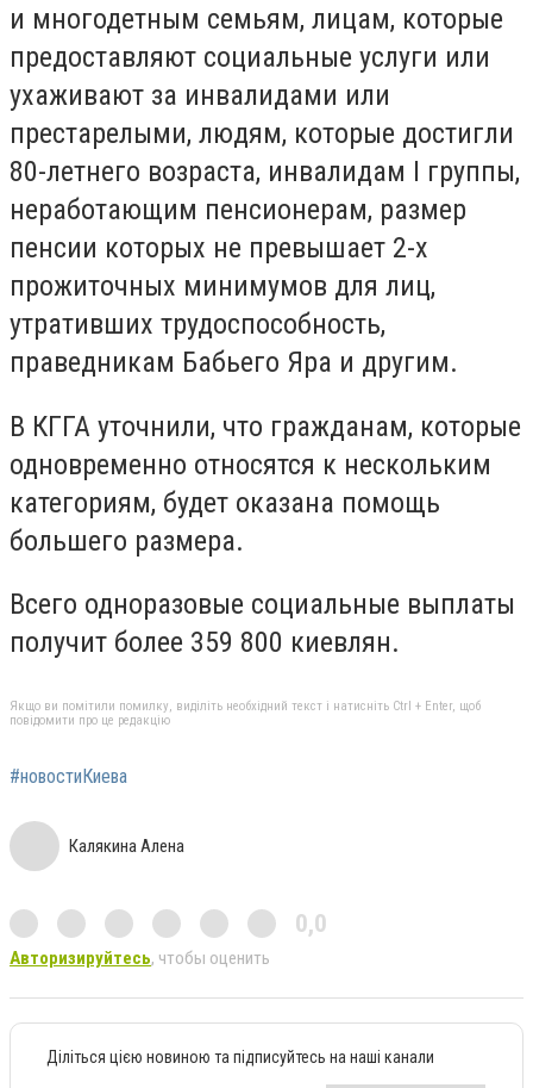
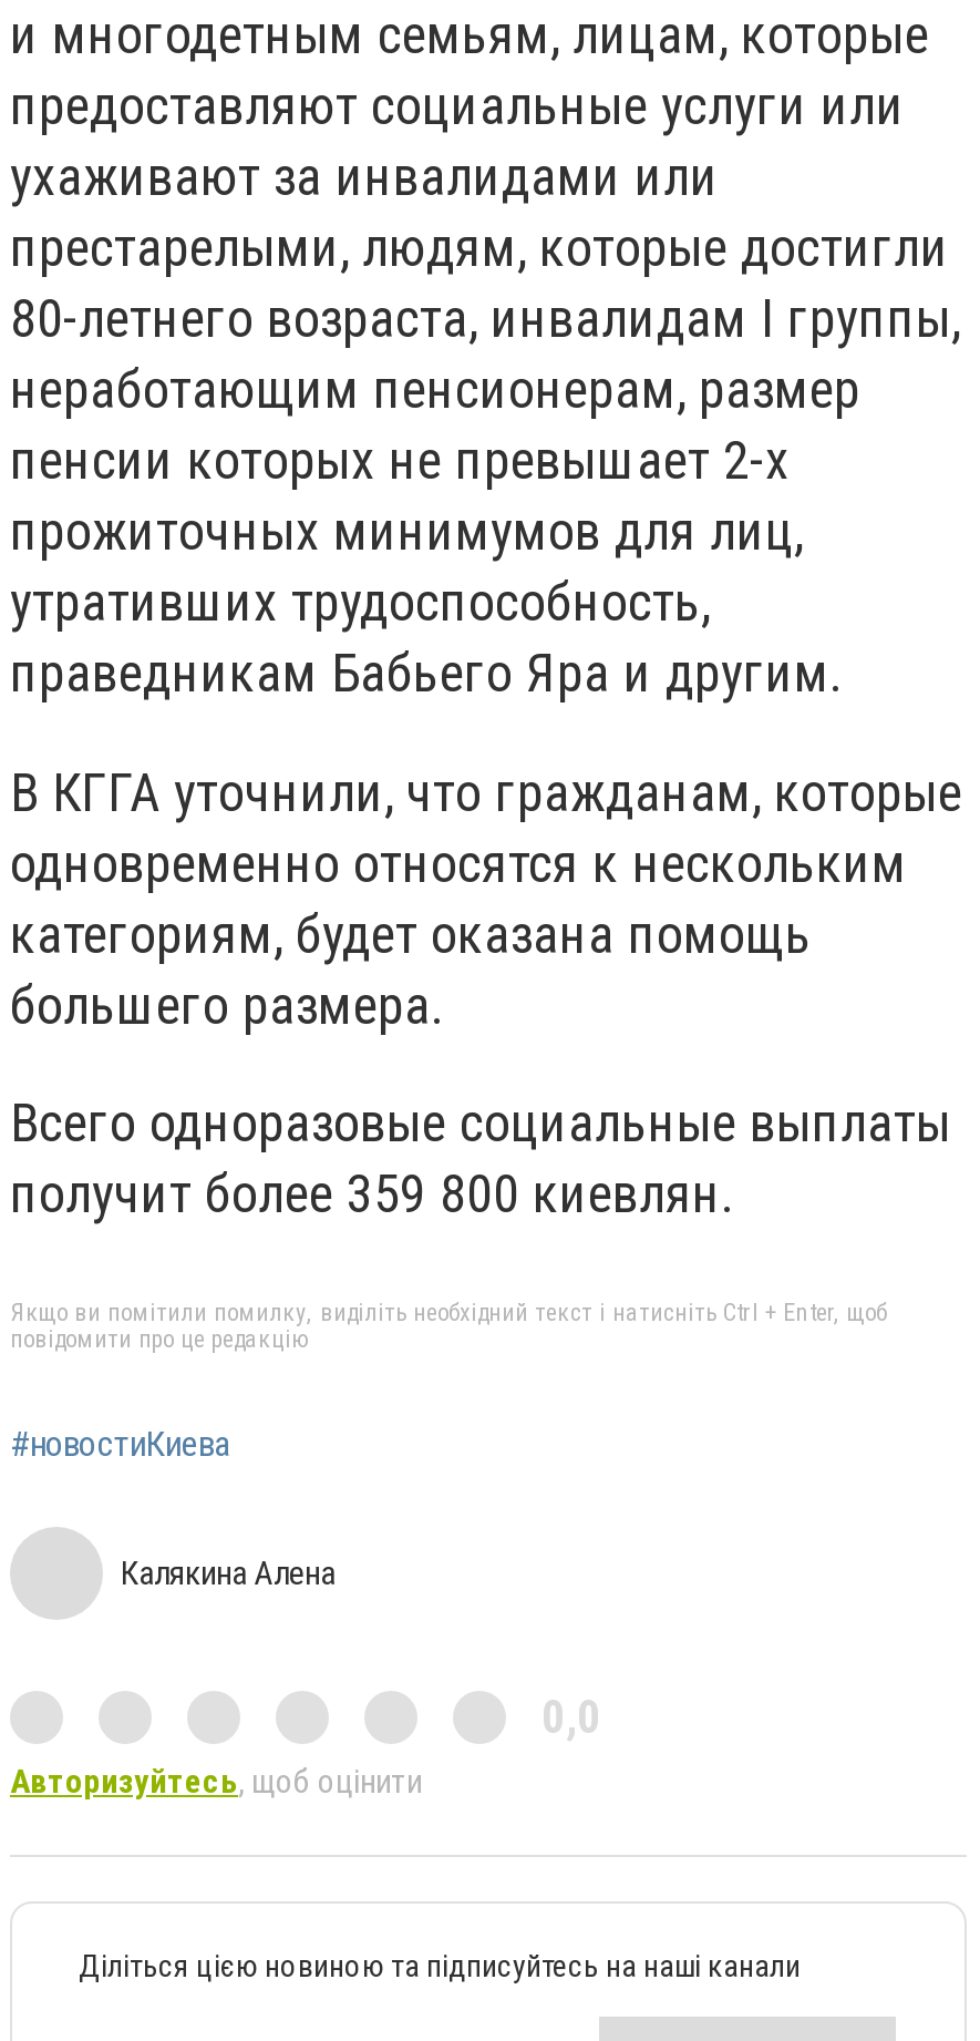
- Авторизируйтесь, чтобы оценить
+ Авторизуйтесь, щоб оцінити
